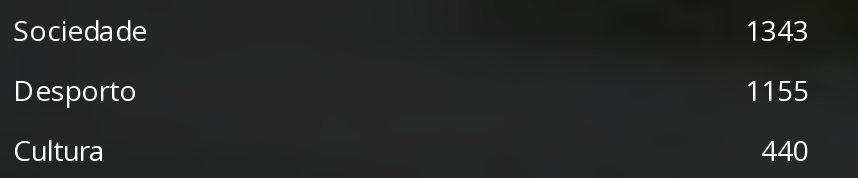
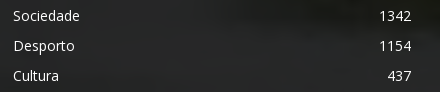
- 1343
+ 1342

- 1155
+ 1154

- 440
+ 437
